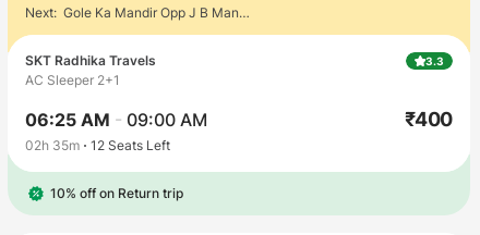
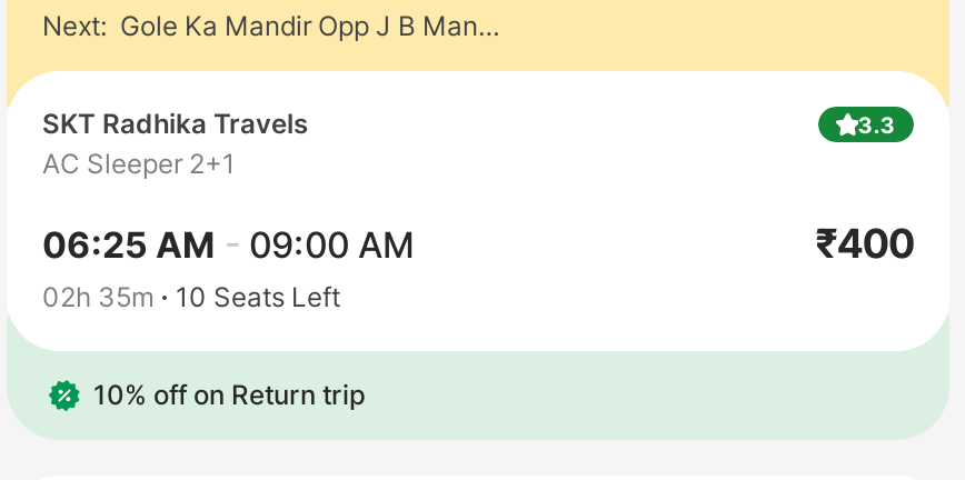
- 02h 35m 12 Seats Left
+ 02h 35m 10 Seats Left
